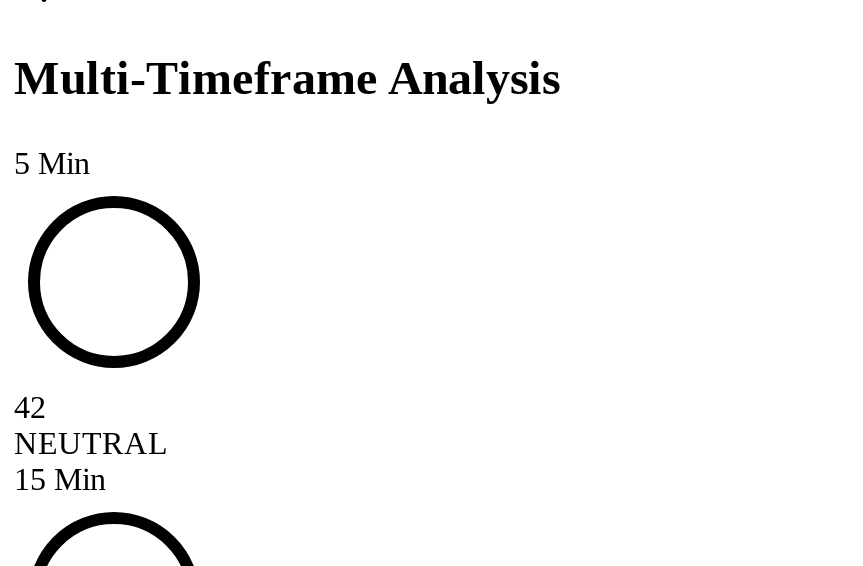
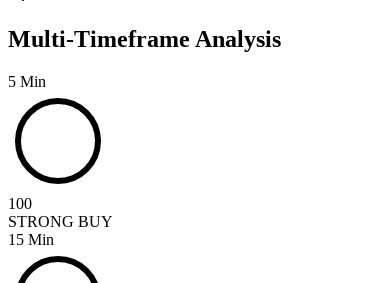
- 42
- NEUTRAL
+ 100
+ STRONG BUY
